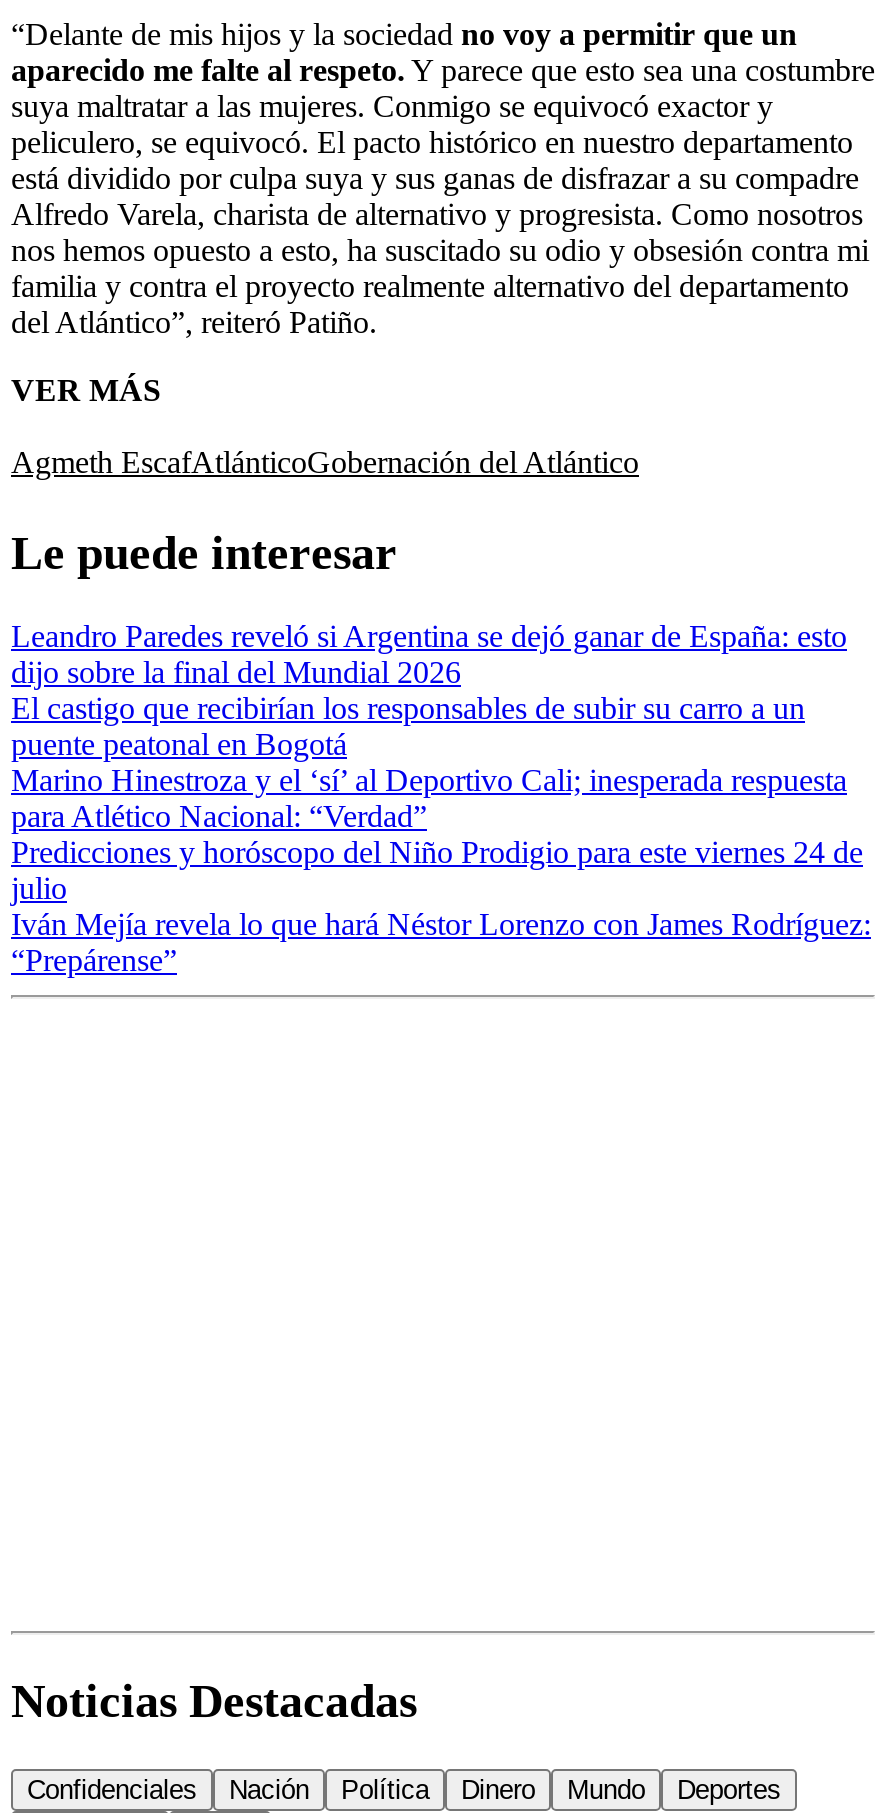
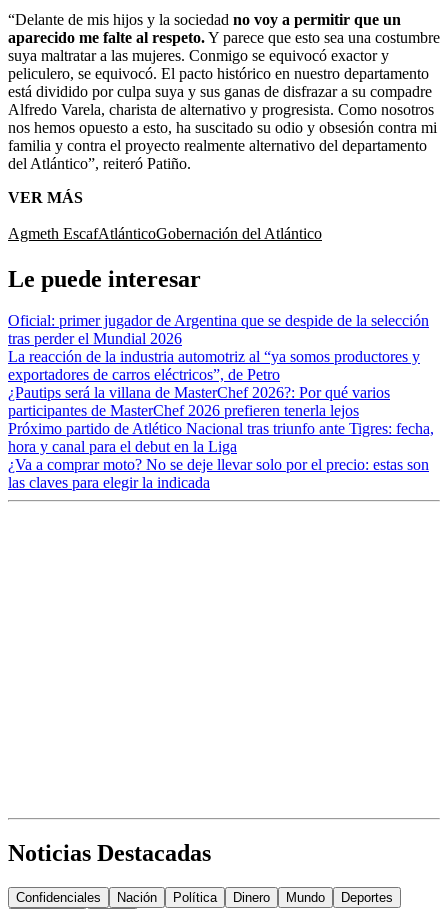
- Leandro Paredes reveló si Argentina se dejó ganar de España: esto
- dijo sobre la final del Mundial 2026
- El castigo que recibirían los responsables de subir su carro a un
- puente peatonal en Bogotá
- Marino Hinestroza y el ‘sí’ al Deportivo Cali; inesperada respuesta
- para Atlético Nacional: “Verdad”
- Predicciones y horóscopo del Niño Prodigio para este viernes 24 de
- julio
- Iván Mejía revela lo que hará Néstor Lorenzo con James Rodríguez:
- “Prepárense”
+ Oficial: primer jugador de Argentina que se despide de la selección
+ tras perder el Mundial 2026
+ La reacción de la industria automotriz al “ya somos productores y
+ exportadores de carros eléctricos”, de Petro
+ ¿Pautips será la villana de MasterChef 2026?: Por qué varios
+ participantes de MasterChef 2026 prefieren tenerla lejos
+ Próximo partido de Atlético Nacional tras triunfo ante Tigres: fecha,
+ hora y canal para el debut en la Liga
+ ¿Va a comprar moto? No se deje llevar solo por el precio: estas son
+ las claves para elegir la indicada
